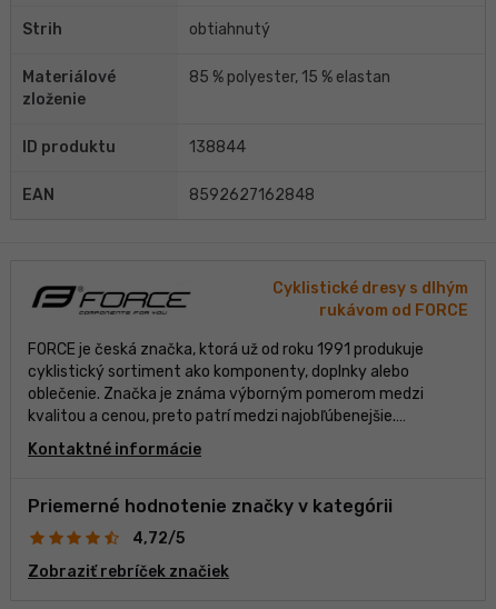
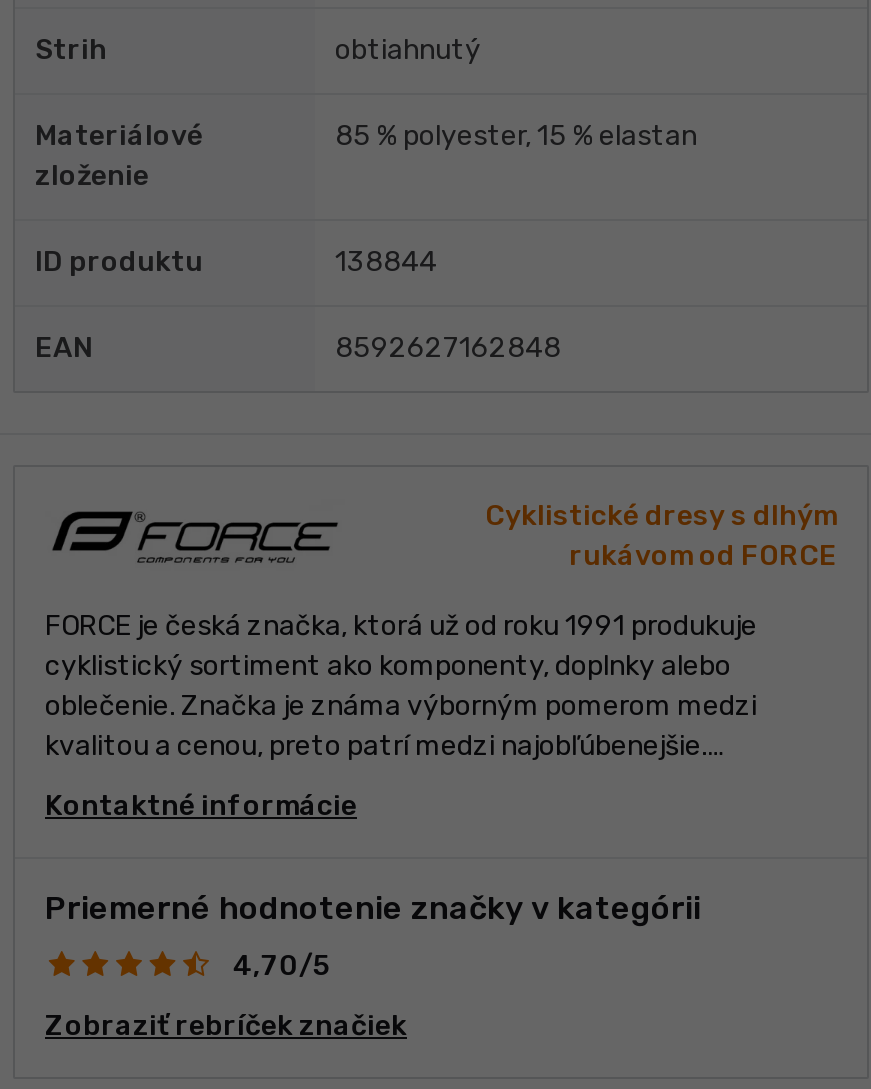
- 4,72/5
+ 4,70/5
